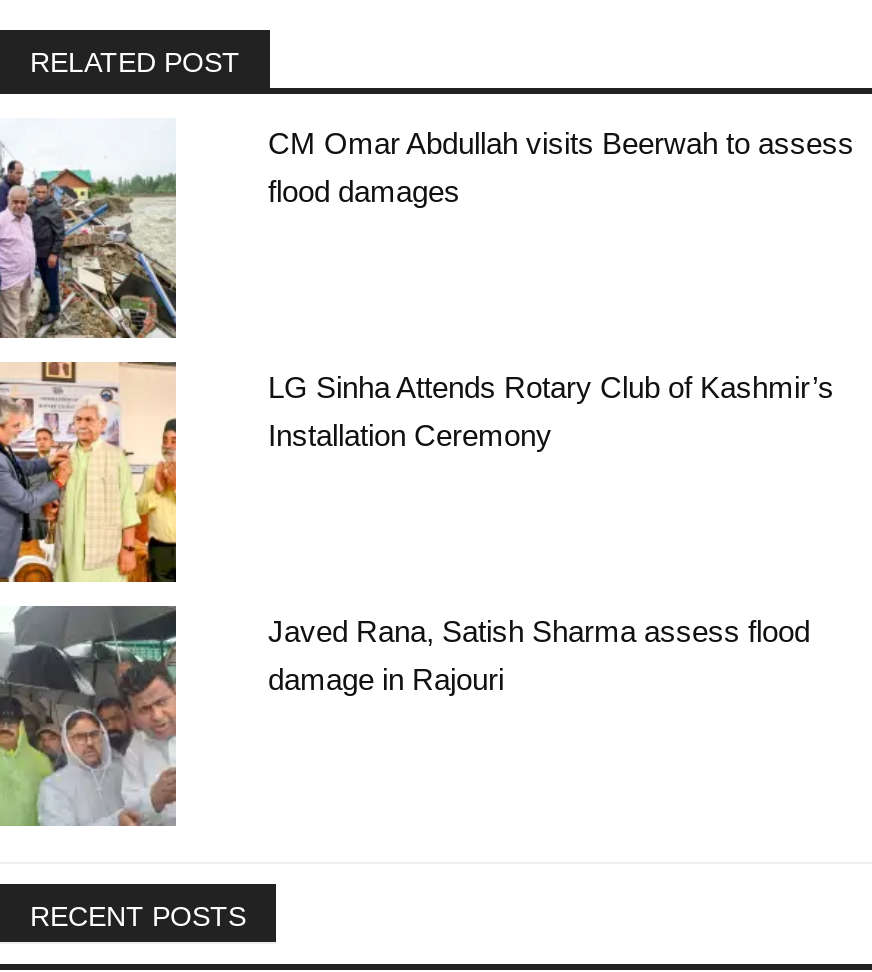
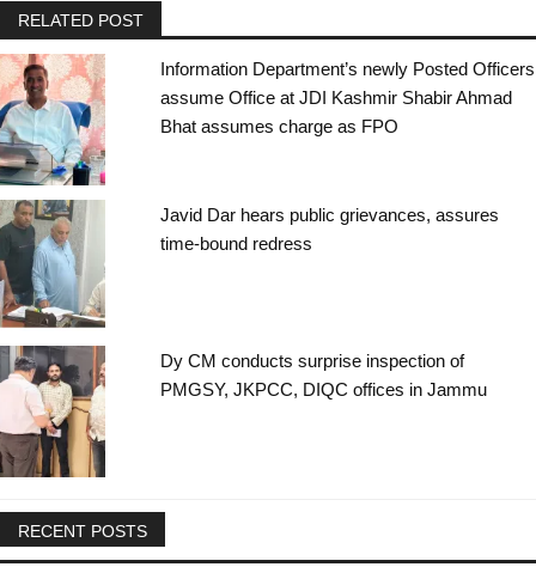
- [image]
+ [image]

- CM Omar Abdullah visits Beerwah to assess
- flood damages
+ Information Department’s newly Posted Officers
+ assume Office at JDI Kashmir Shabir Ahmad
+ Bhat assumes charge as FPO

- [image]
+ [image]

- LG Sinha Attends Rotary Club of Kashmir’s
- Installation Ceremony
+ Javid Dar hears public grievances, assures
+ time-bound redress

- [image]
+ [image]

- Javed Rana, Satish Sharma assess flood
- damage in Rajouri
+ Dy CM conducts surprise inspection of
+ PMGSY, JKPCC, DIQC offices in Jammu
